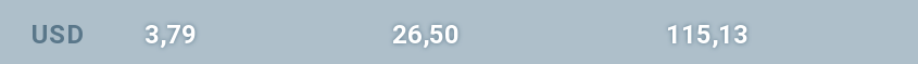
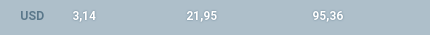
- USD 3,79
+ USD 3,14

- 26,50
+ 21,95

- 115,13
+ 95,36
